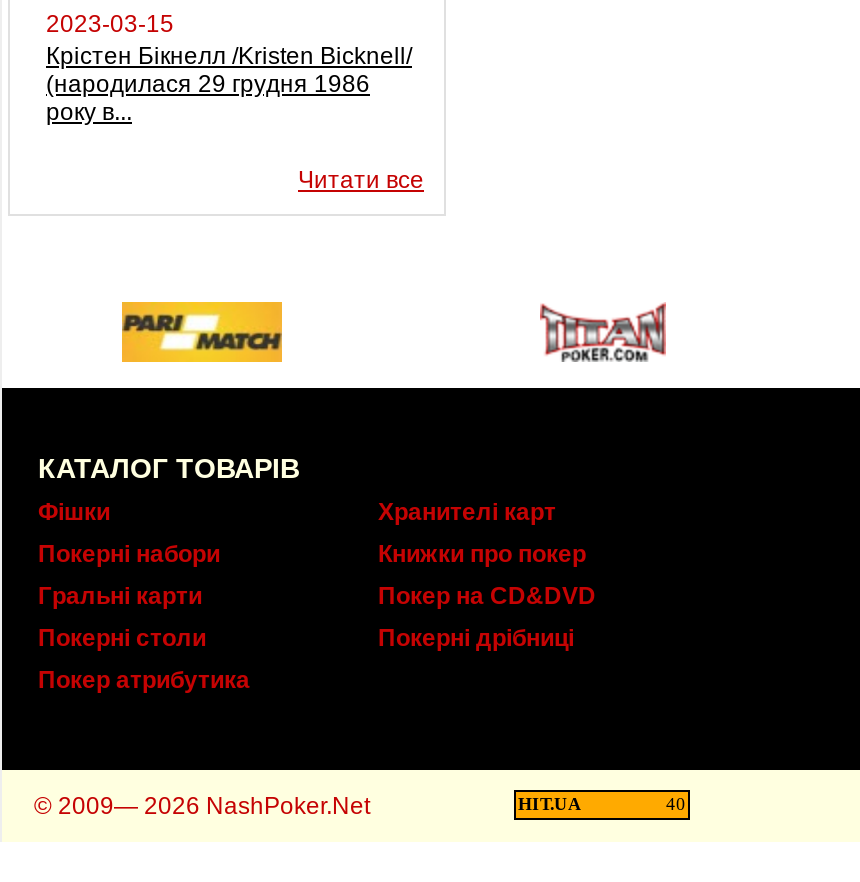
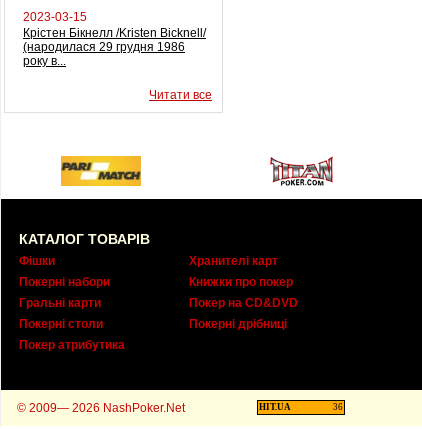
- 40
+ 36
